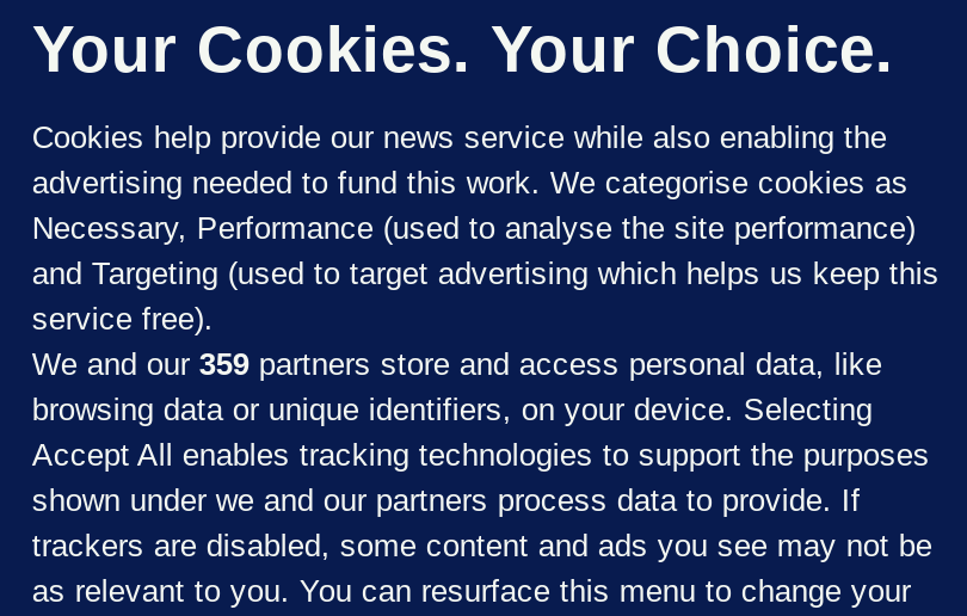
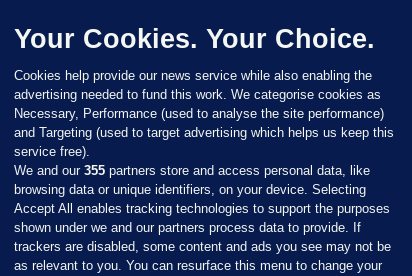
- We and our 359 partners store and access personal data, like
+ We and our 355 partners store and access personal data, like
